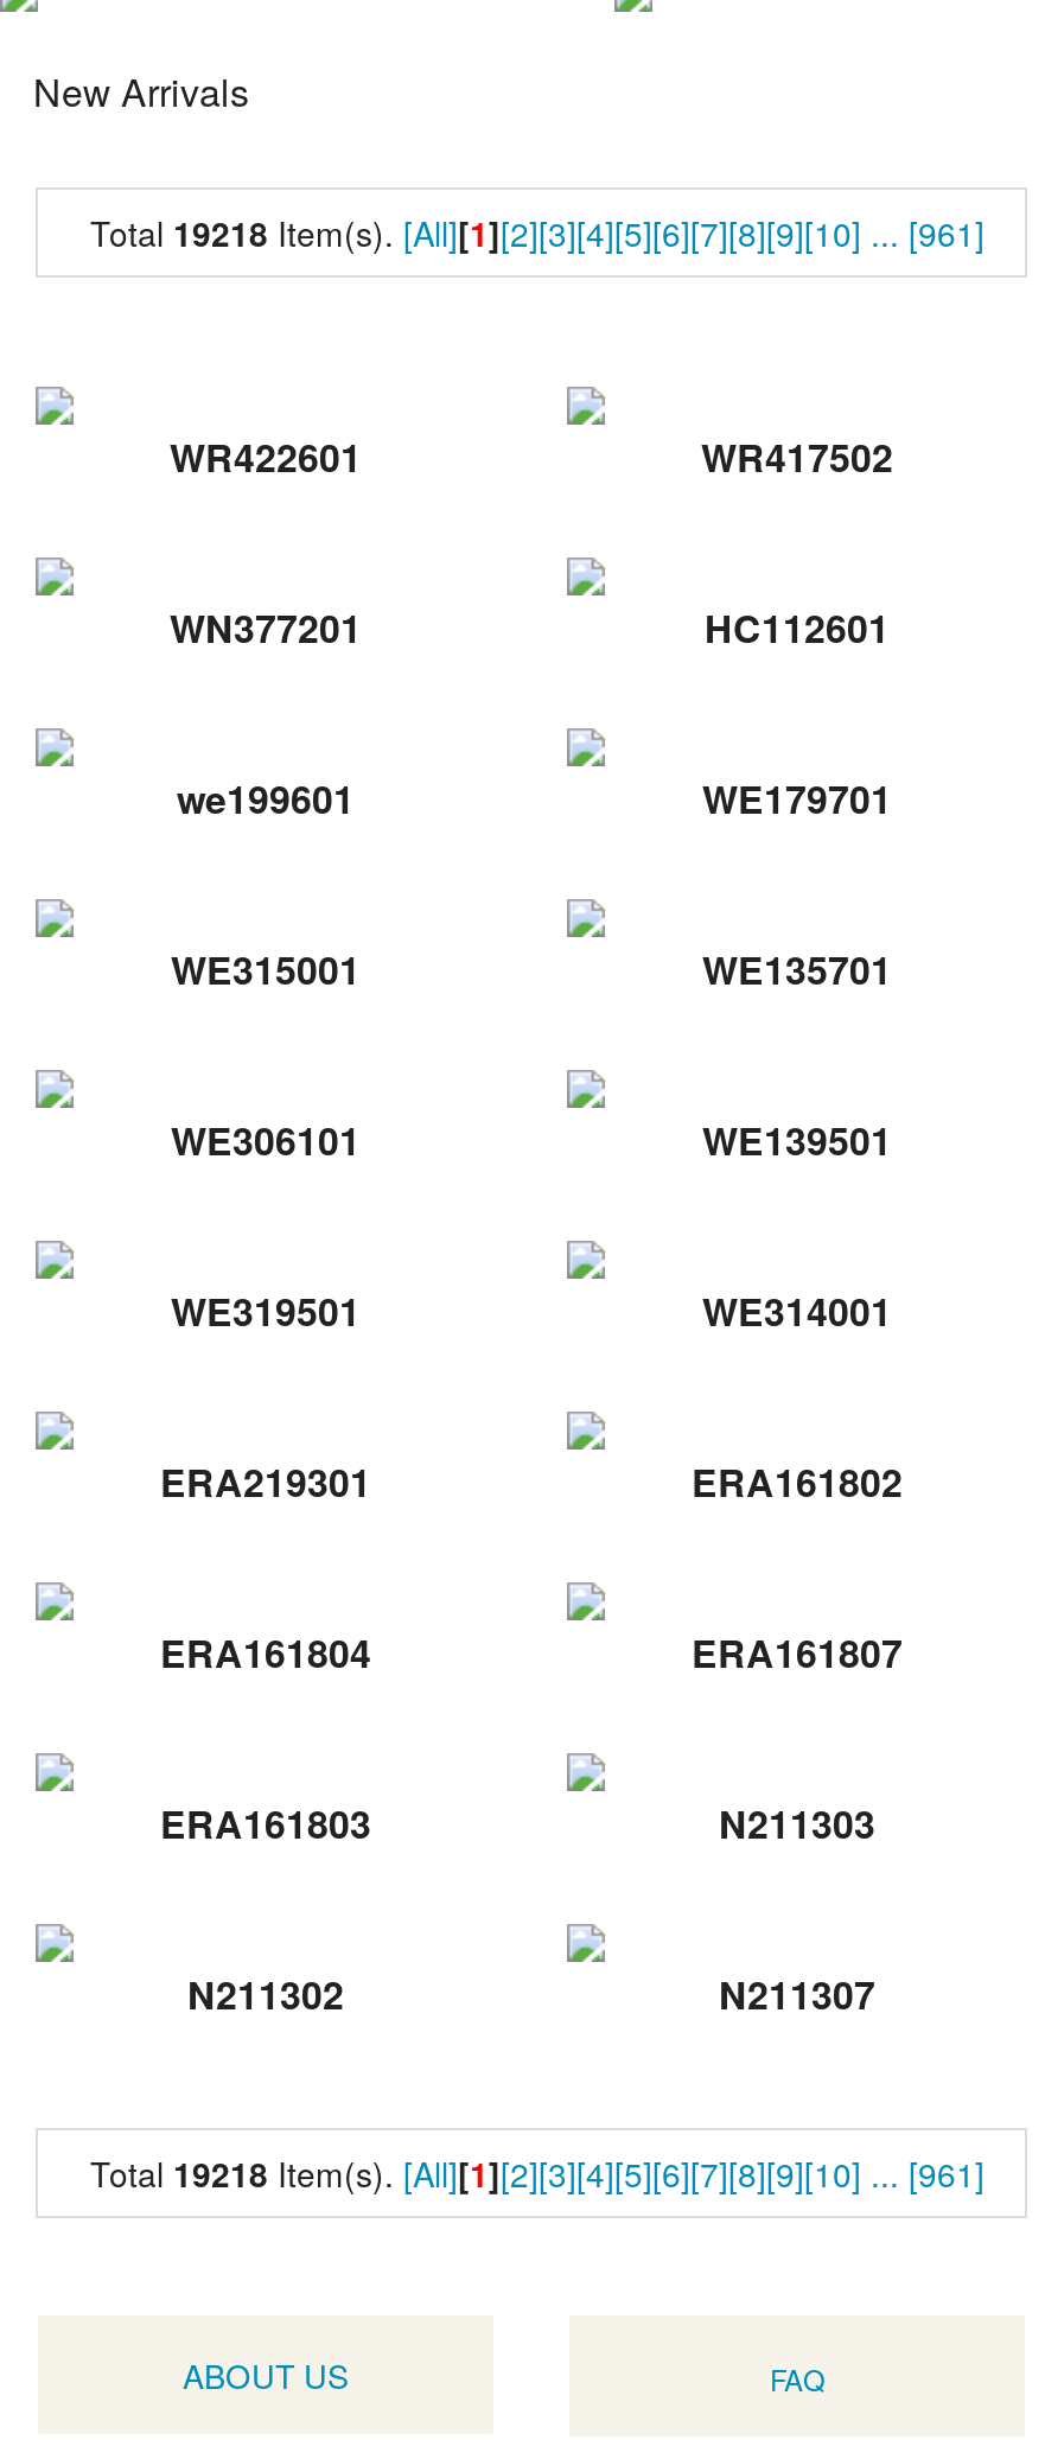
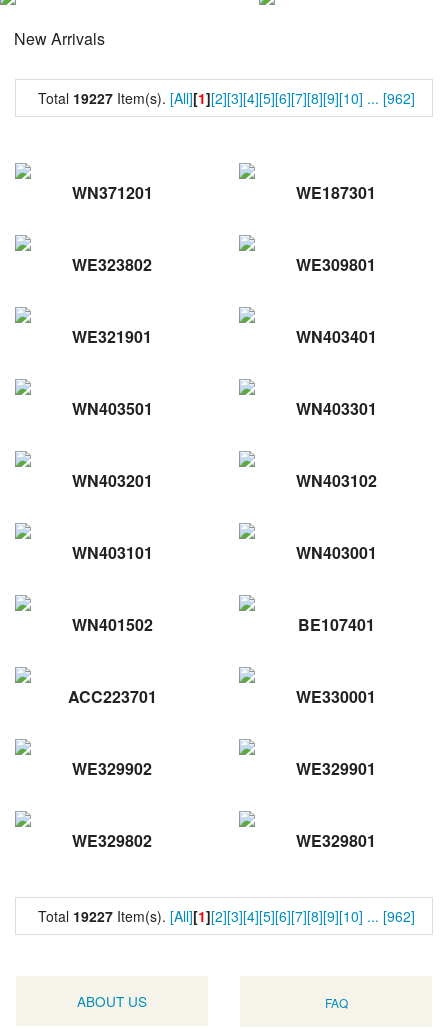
- Total 19218 Item(s). [All][1][2][3][4][5][6][7][8][9][10] ... [961]
+ Total 19227 Item(s). [All][1][2][3][4][5][6][7][8][9][10] ... [962]

- WR422601
- WR417502
+ WN371201
+ WE187301

- WN377201
- HC112601
+ WE323802
+ WE309801

- we199601
- WE179701
+ WE321901
+ WN403401

- WE315001
- WE135701
+ WN403501
+ WN403301

- WE306101
- WE139501
+ WN403201
+ WN403102

- WE319501
- WE314001
+ WN403101
+ WN403001

- ERA219301
- ERA161802
+ WN401502
+ BE107401

- ERA161804
- ERA161807
+ ACC223701
+ WE330001

- ERA161803
- N211303
+ WE329902
+ WE329901

- N211302
- N211307
+ WE329802
+ WE329801

- Total 19218 Item(s). [All][1][2][3][4][5][6][7][8][9][10] ... [961]
+ Total 19227 Item(s). [All][1][2][3][4][5][6][7][8][9][10] ... [962]
